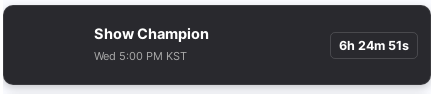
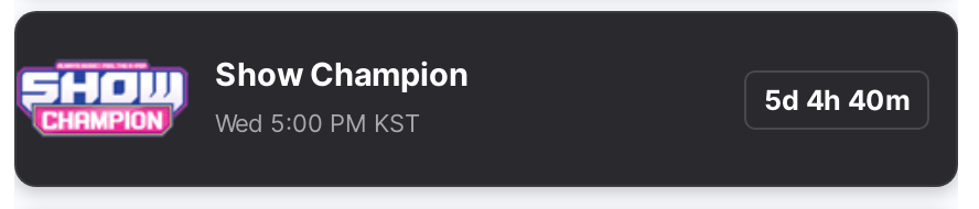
+ [image]

- 6h 24m 51s
+ 5d 4h 40m
